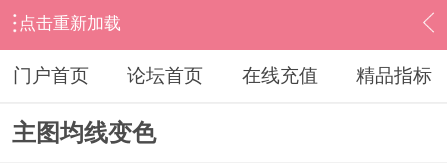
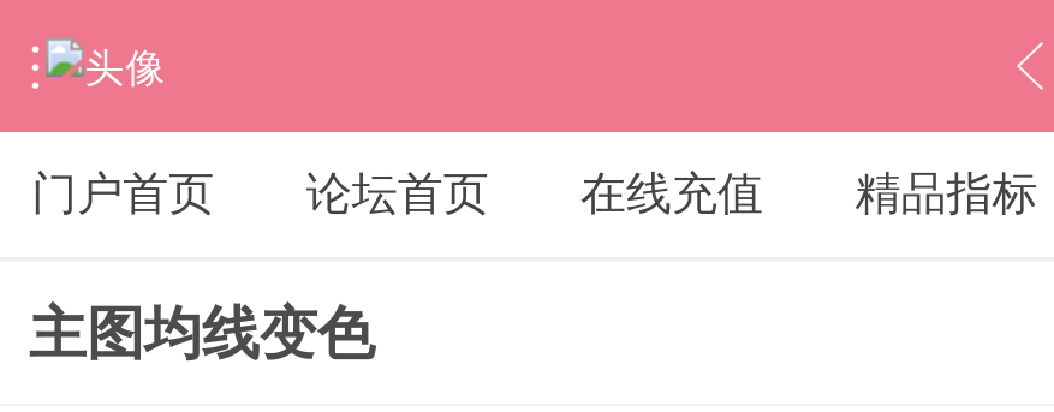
- 点击重新加载
